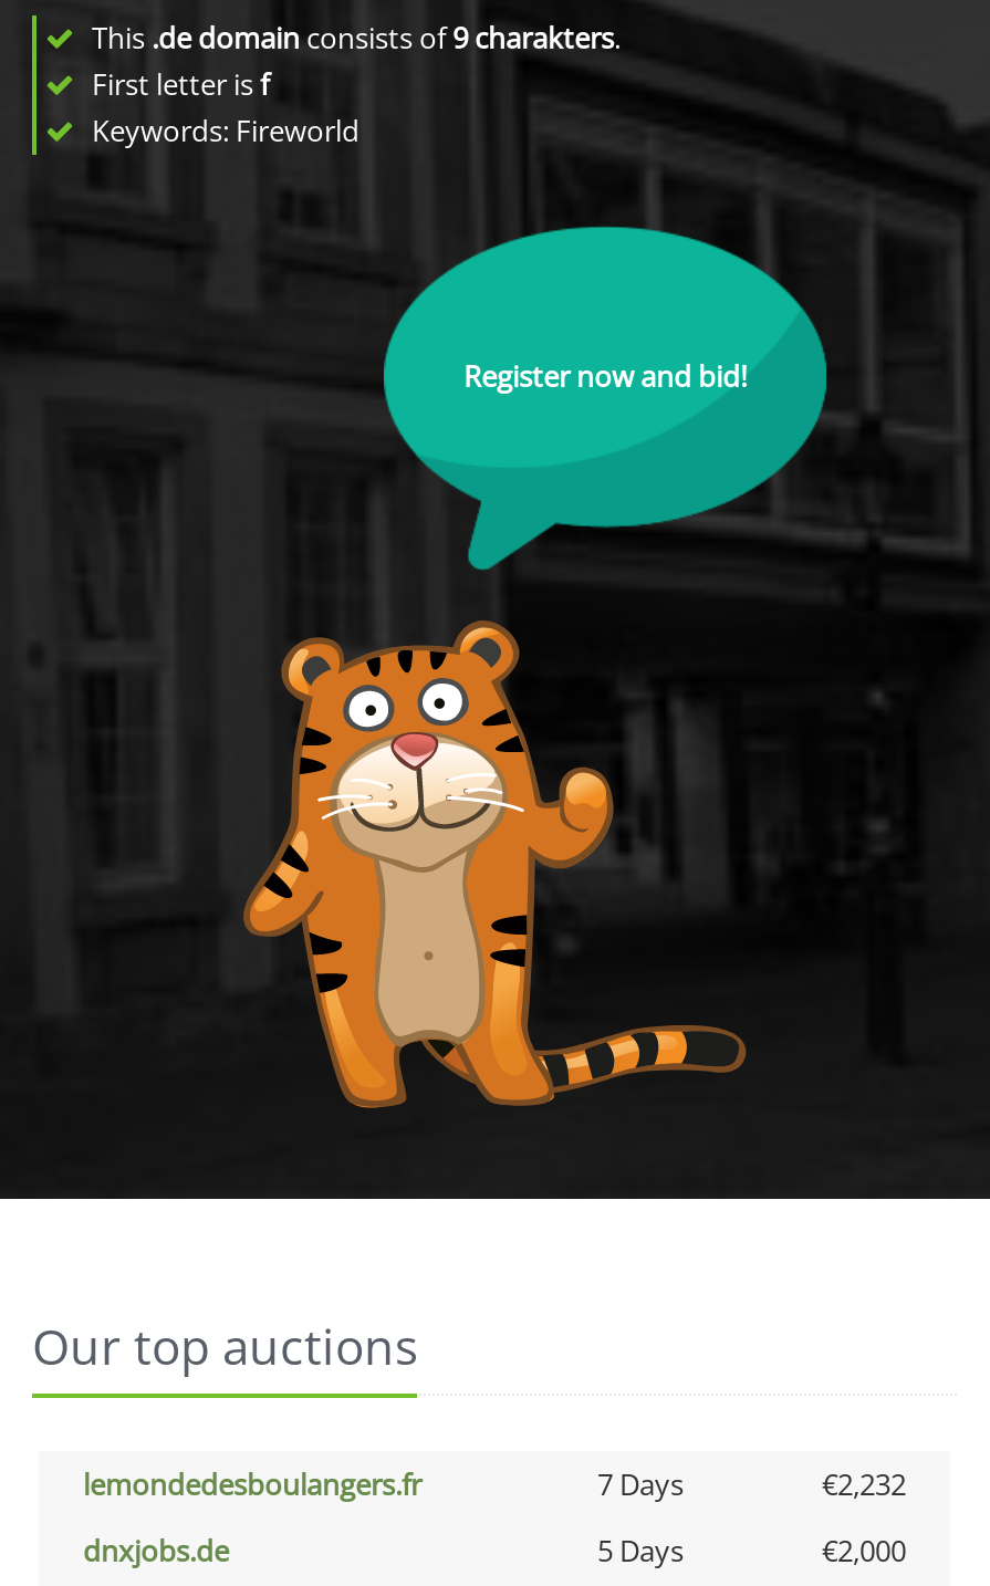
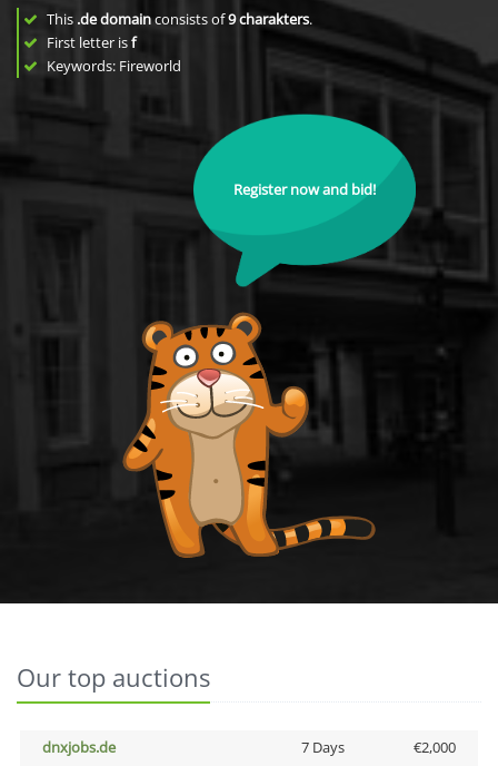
- lemondedesboulangers.fr
- 7 Days
- €2,232

- 5 Days
+ 7 Days
